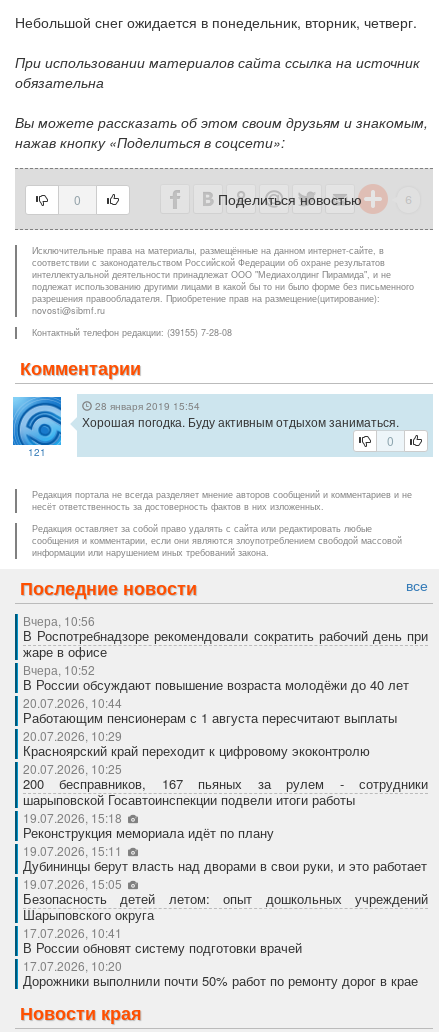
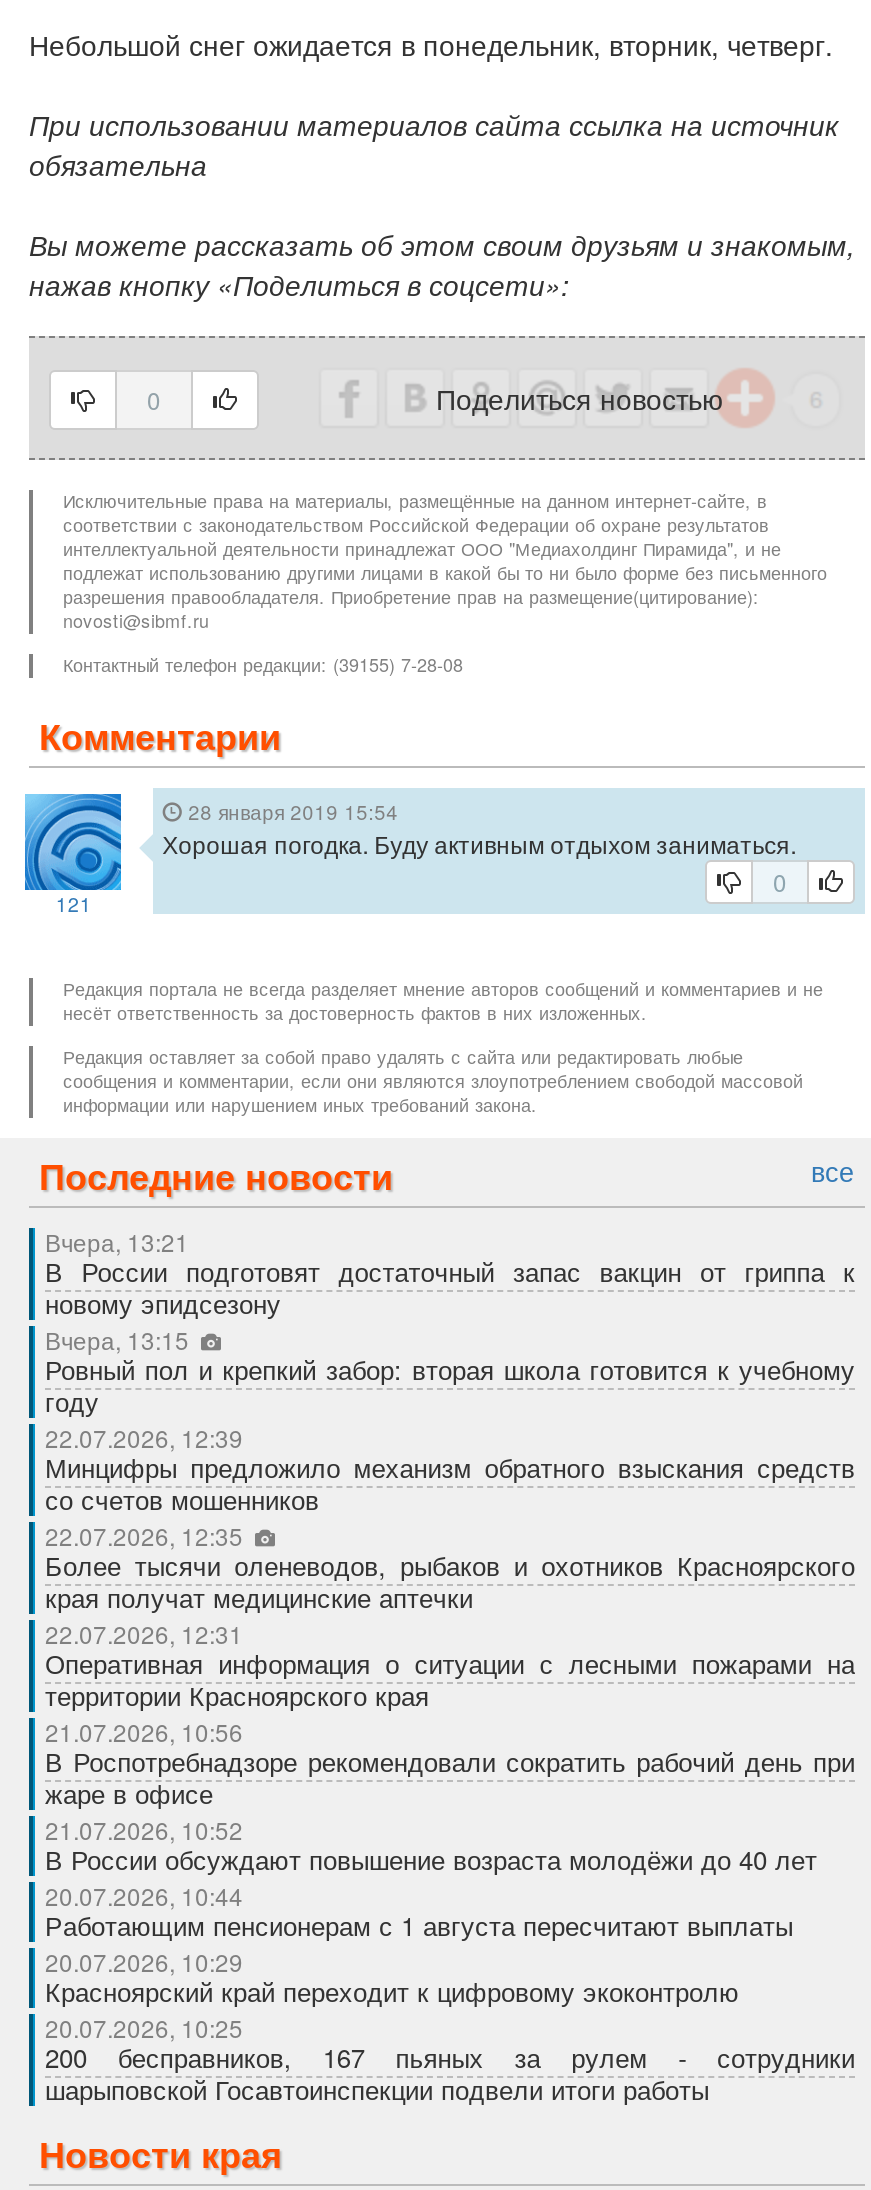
- Вчера, 10:56
+ Вчера, 13:21
+ В России подготовят достаточный запас вакцин от гриппа к
+ новому эпидсезону
+ Вчера, 13:15
+ Ровный пол и крепкий забор: вторая школа готовится к учебному
+ году
+ 22.07.2026, 12:39
+ Минцифры предложило механизм обратного взыскания средств
+ со счетов мошенников
+ 22.07.2026, 12:35
+ Более тысячи оленеводов, рыбаков и охотников Красноярского
+ края получат медицинские аптечки
+ 22.07.2026, 12:31
+ Оперативная информация о ситуации с лесными пожарами на
+ территории Красноярского края
+ 21.07.2026, 10:56

moved down: В Роспотребнадзоре рекомендовали сократить рабочий день при | жаре в офисе

- Вчера, 10:52
+ 21.07.2026, 10:52

moved down: В России обсуждают повышение возраста молодёжи до 40 лет | 20.07.2026, 10:44 | Работающим пенсионерам с 1 августа пересчитают выплаты | 20.07.2026, 10:29 | Красноярский край переходит к цифровому экоконтролю | 20.07.2026, 10:25 | 200 бесправников, 167 пьяных за рулем - сотрудники | шарыповской Госавтоинспекции подвели итоги работы

- 19.07.2026, 15:18
- Реконструкция мемориала идёт по плану
- 19.07.2026, 15:11
- Дубининцы берут власть над дворами в свои руки, и это работает
- 19.07.2026, 15:05
- Безопасность детей летом: опыт дошкольных учреждений
- Шарыповского округа
- 17.07.2026, 10:41
- В России обновят систему подготовки врачей
- 17.07.2026, 10:20
- Дорожники выполнили почти 50% работ по ремонту дорог в крае
